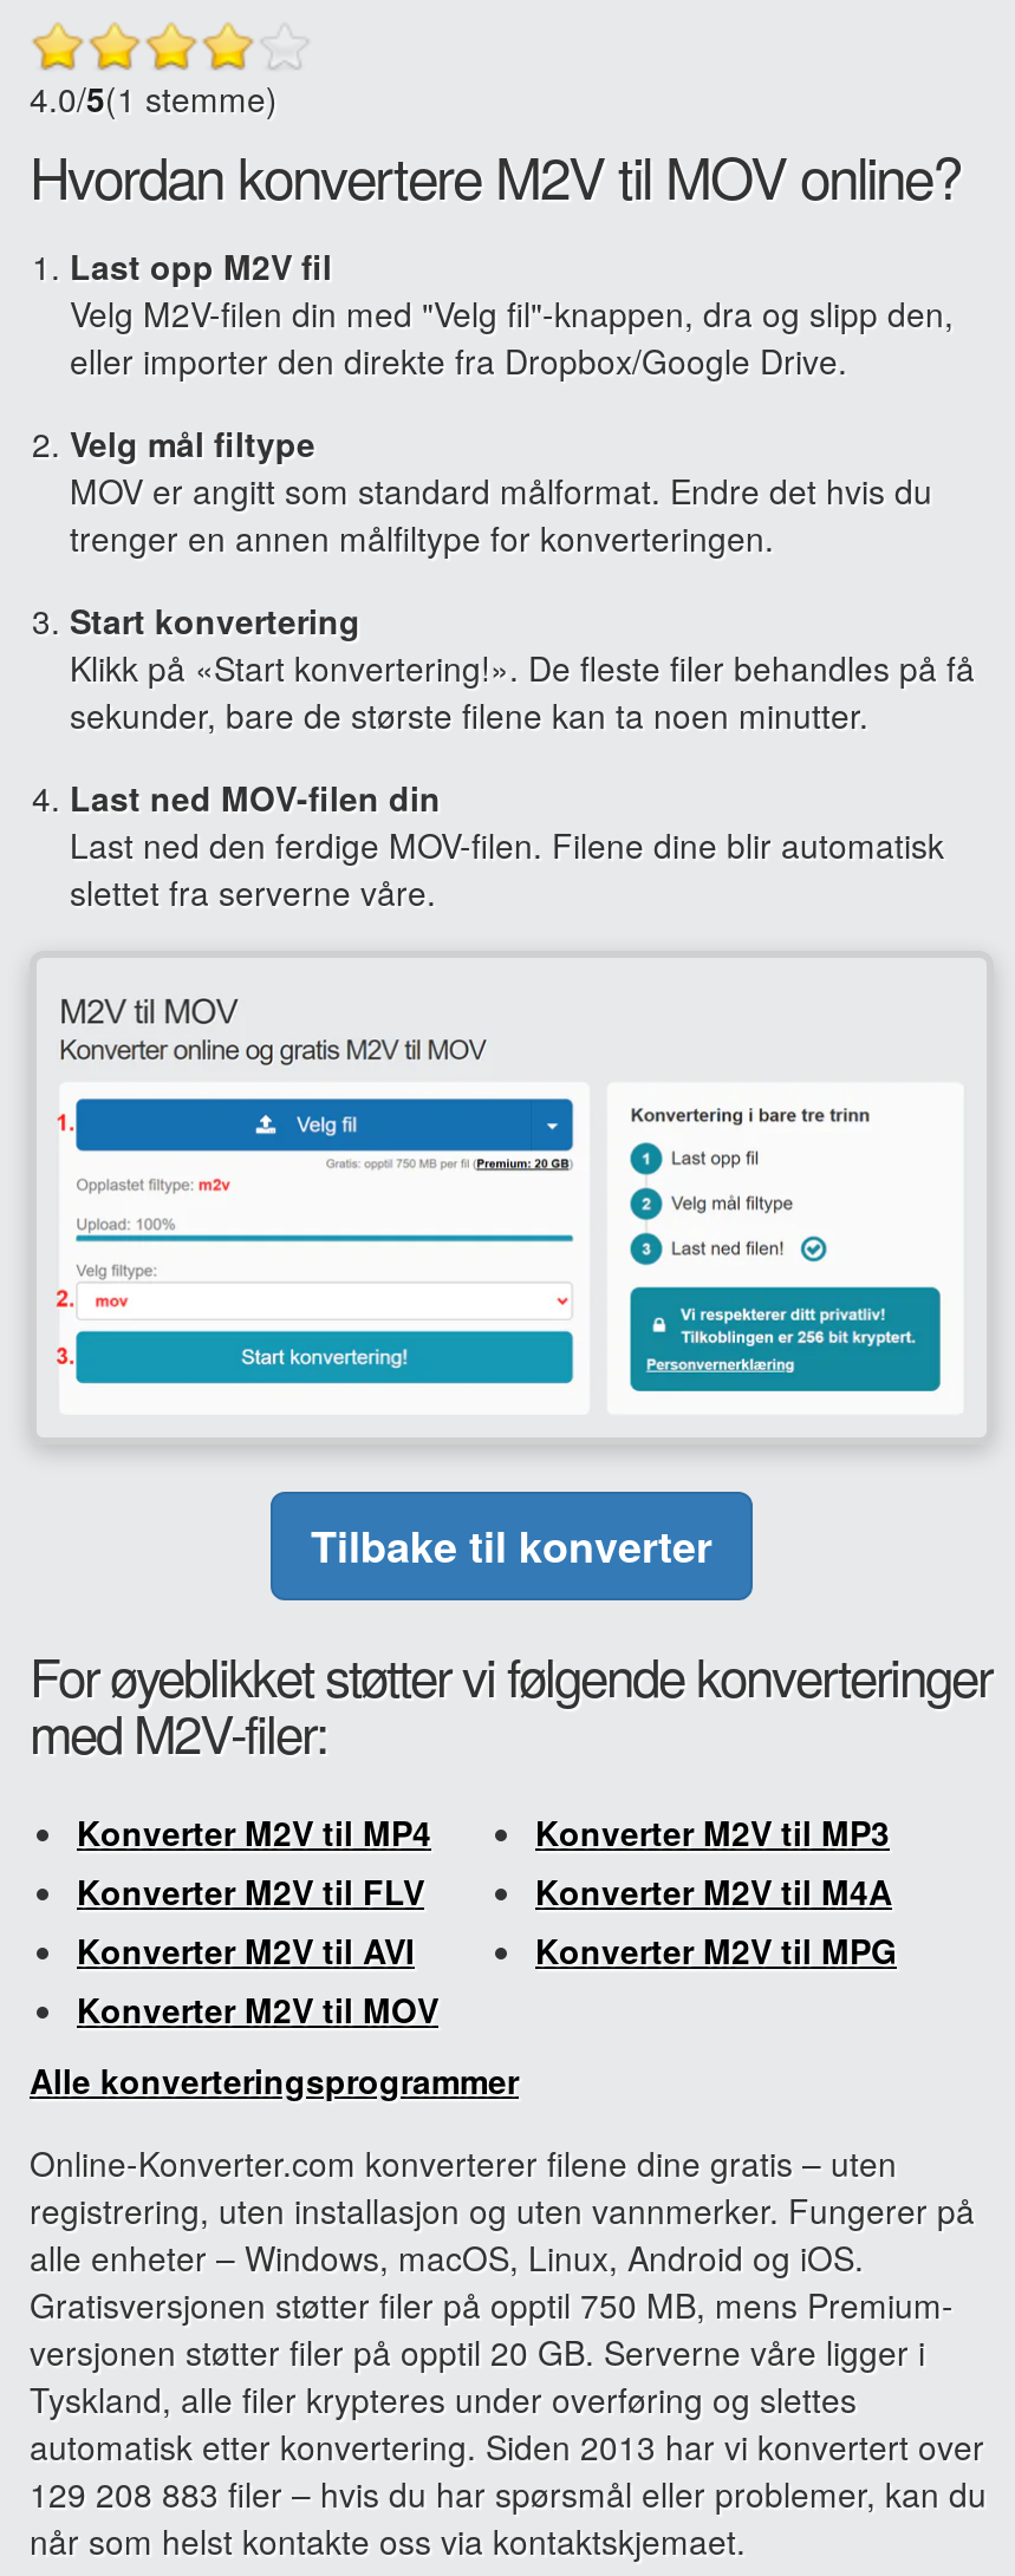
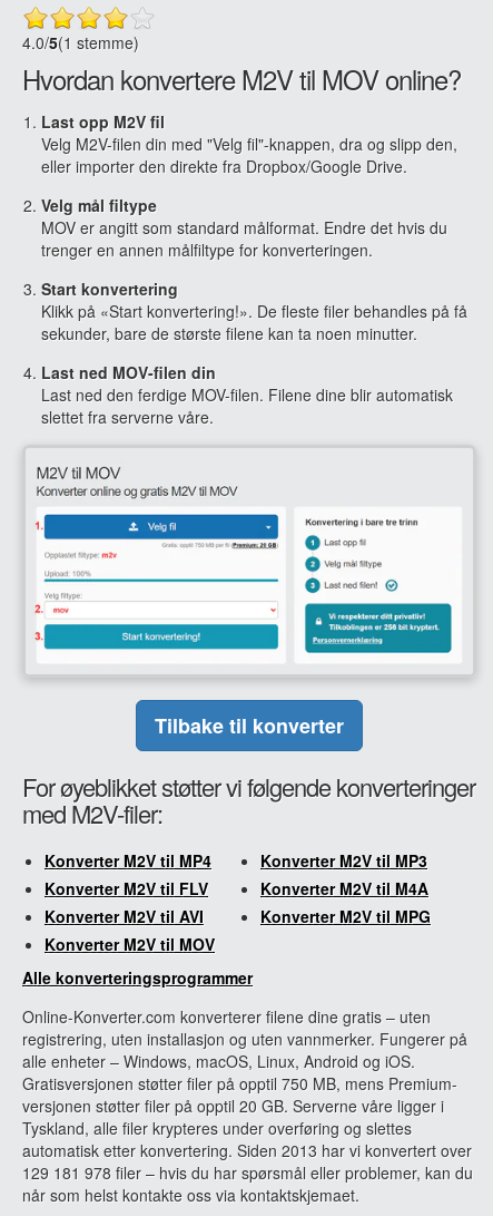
- 129 208 883 filer – hvis du har spørsmål eller problemer, kan du
+ 129 181 978 filer – hvis du har spørsmål eller problemer, kan du
